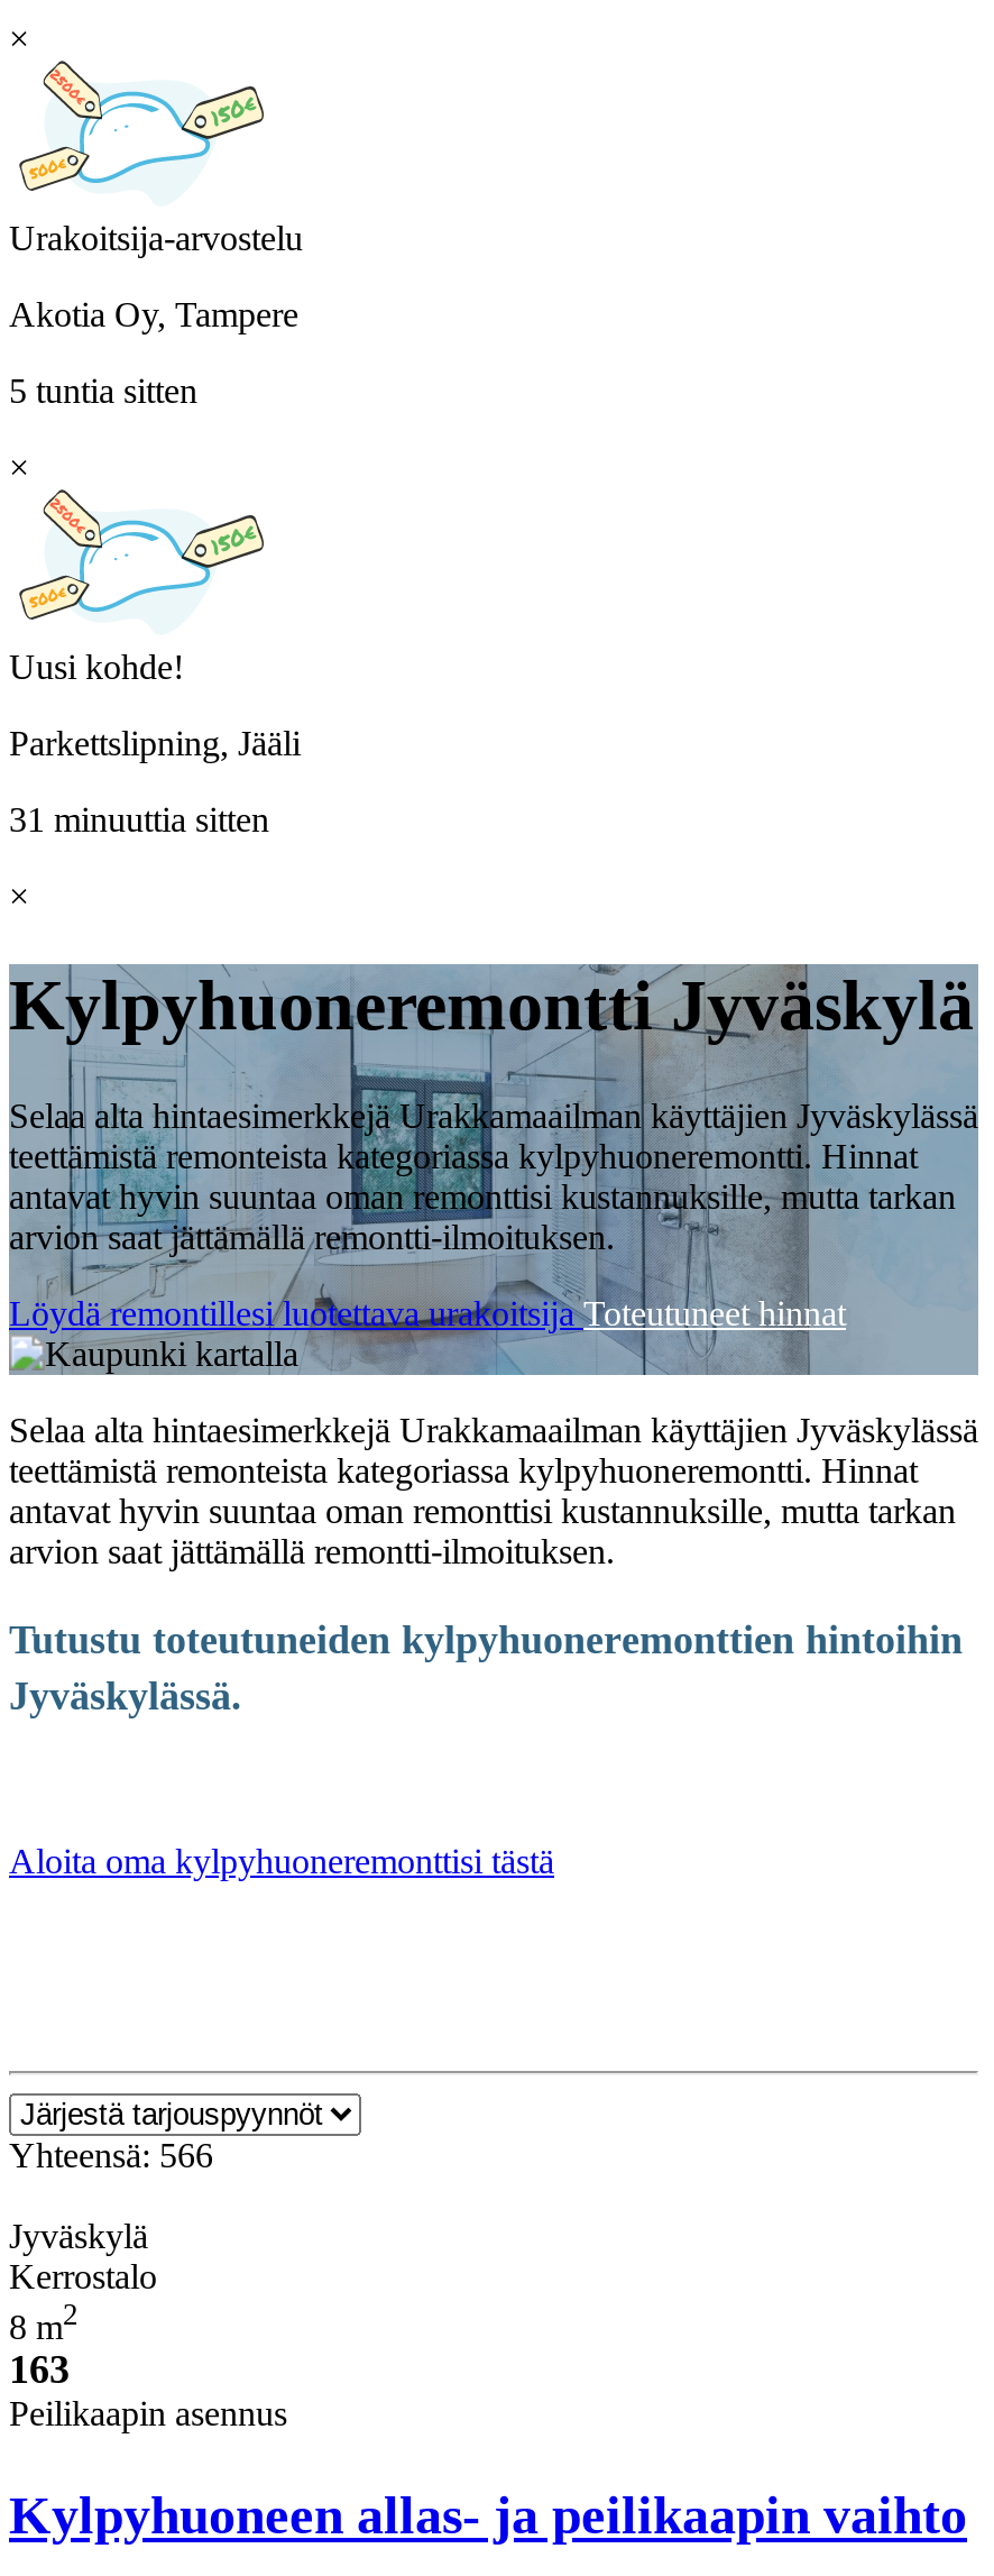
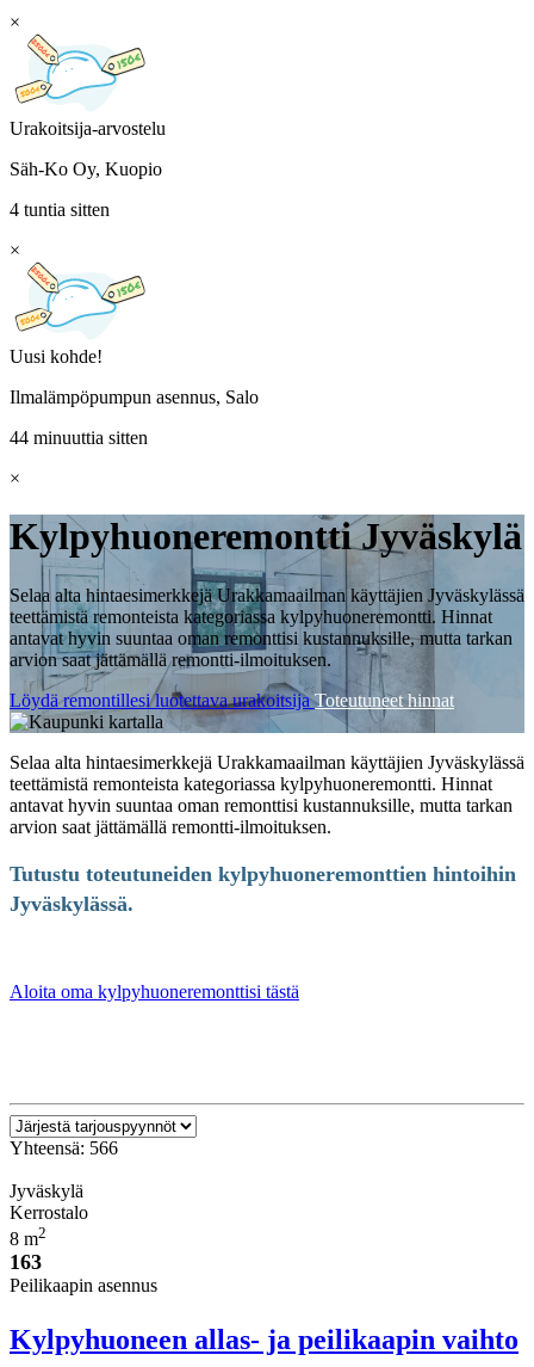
- Akotia Oy, Tampere
+ Säh-Ko Oy, Kuopio

- 5 tuntia sitten
+ 4 tuntia sitten

- Parkettslipning, Jääli
+ Ilmalämpöpumpun asennus, Salo

- 31 minuuttia sitten
+ 44 minuuttia sitten
